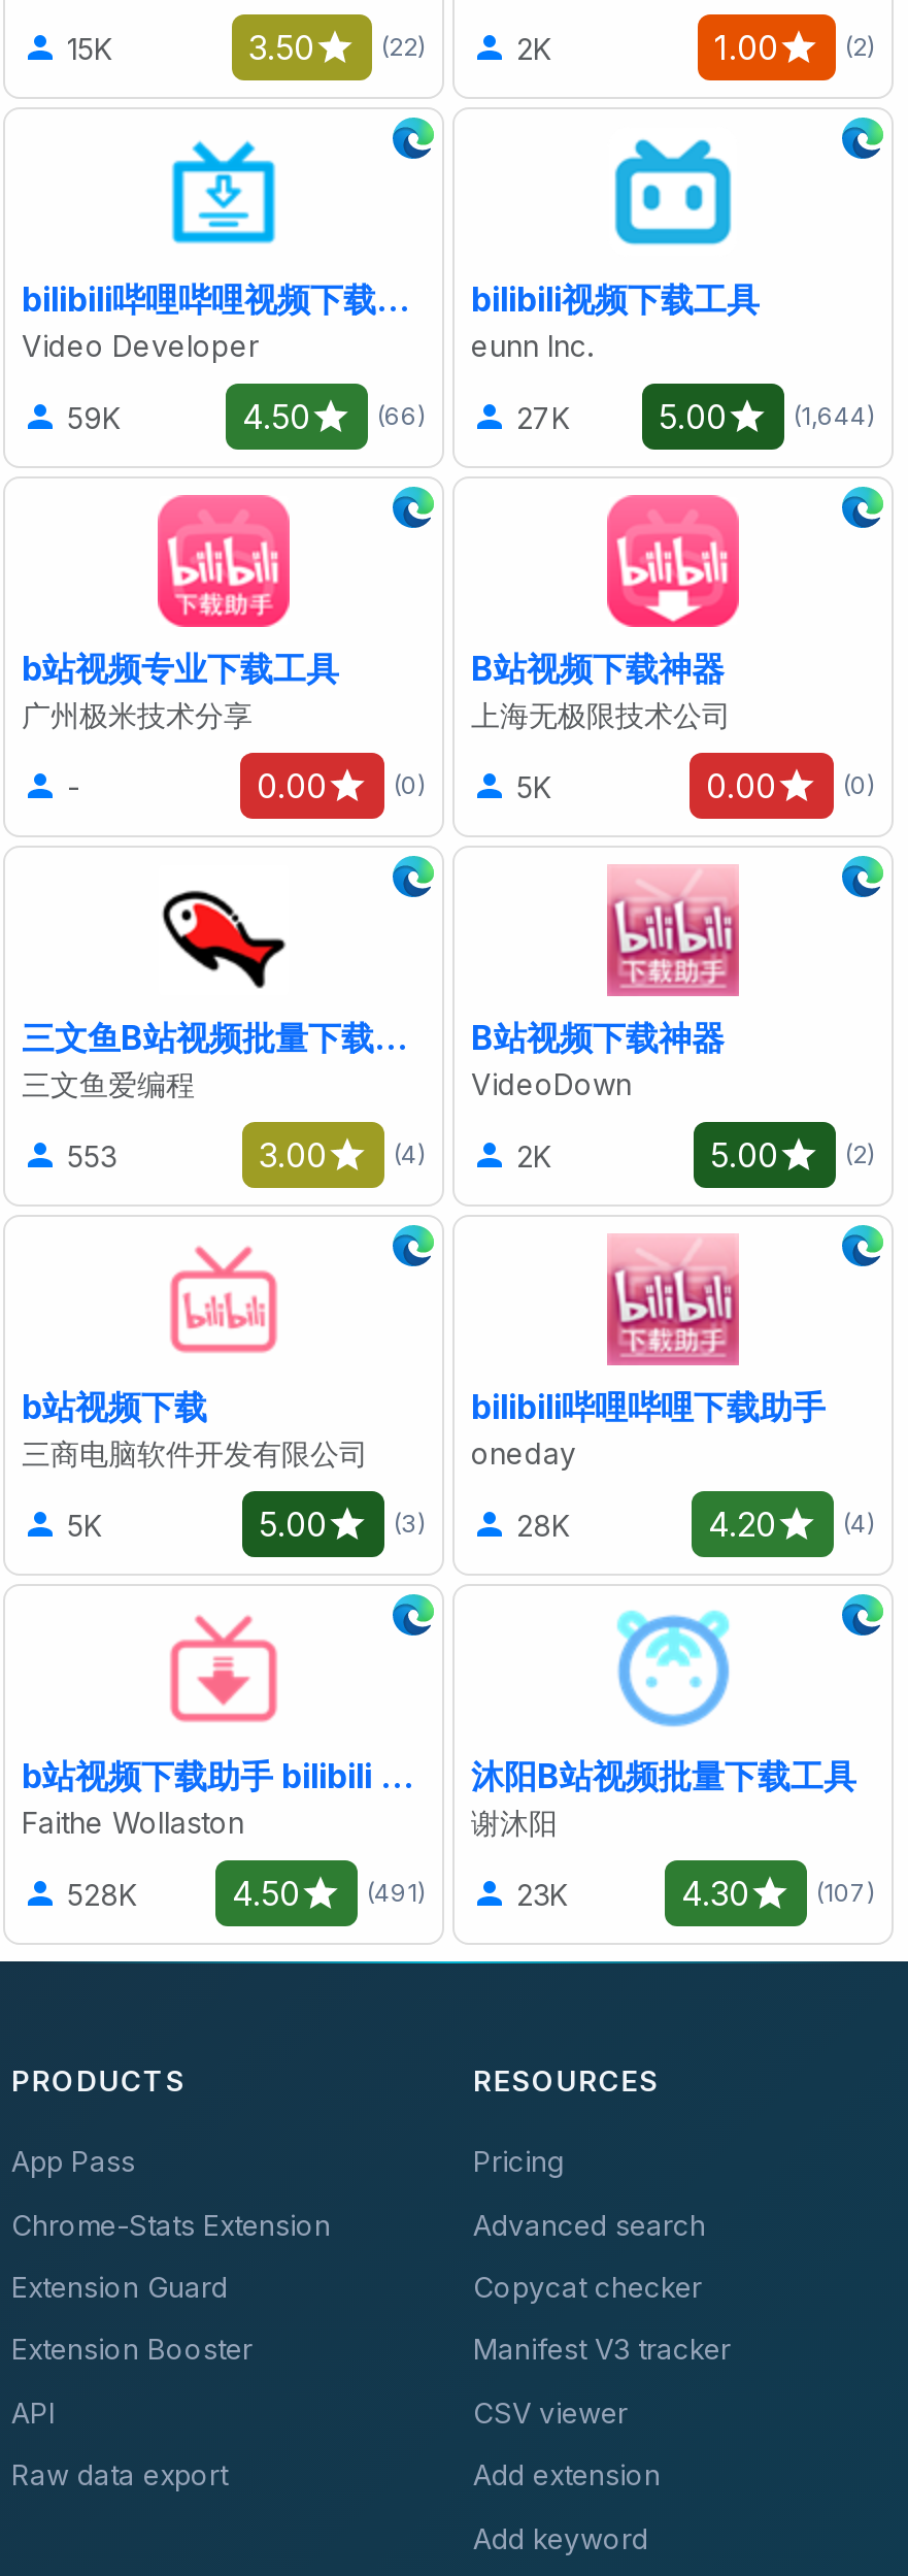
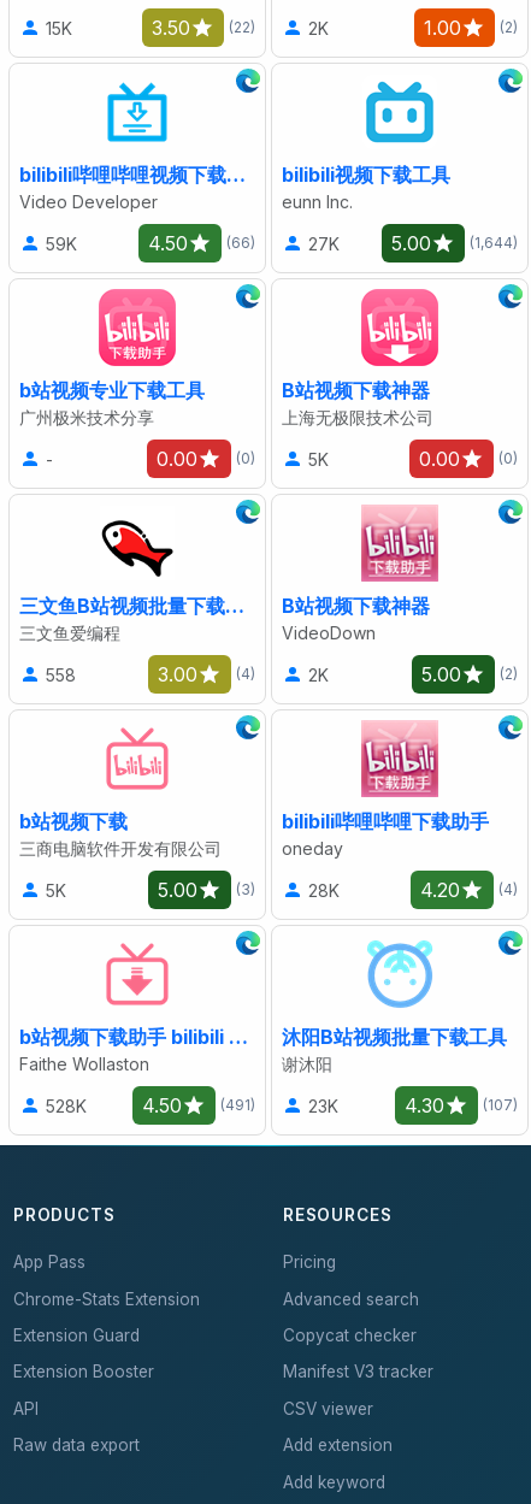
- 553
+ 558
